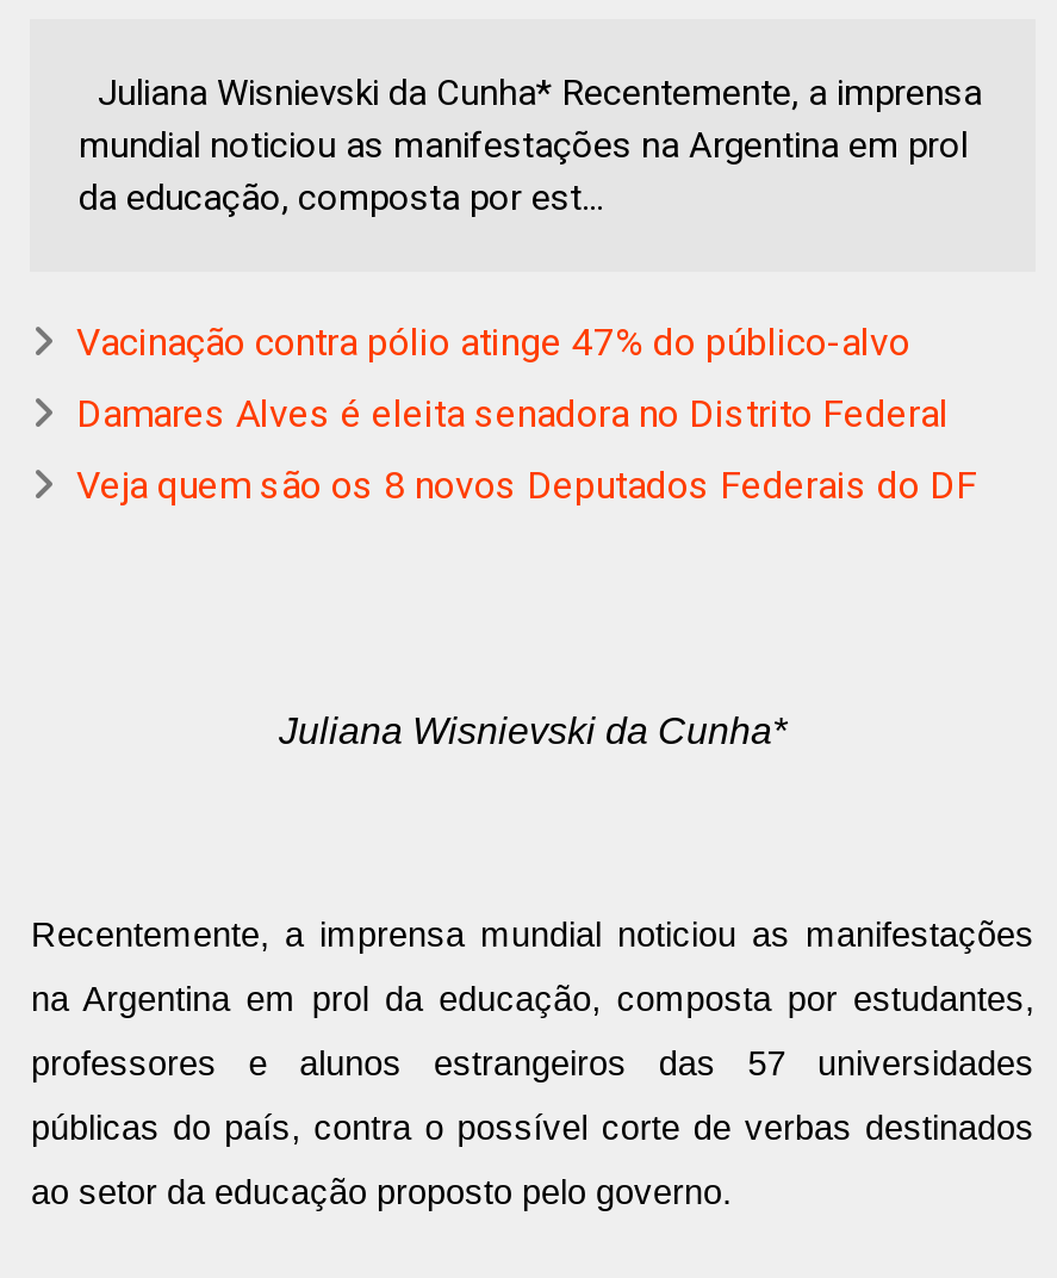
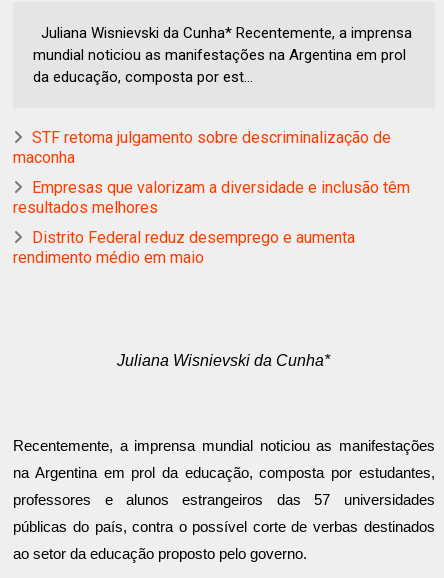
- Vacinação contra pólio atinge 47% do público-alvo
+ STF retoma julgamento sobre descriminalização de
+ maconha

- Damares Alves é eleita senadora no Distrito Federal
+ Empresas que valorizam a diversidade e inclusão têm
+ resultados melhores

- Veja quem são os 8 novos Deputados Federais do DF
+ Distrito Federal reduz desemprego e aumenta
+ rendimento médio em maio
